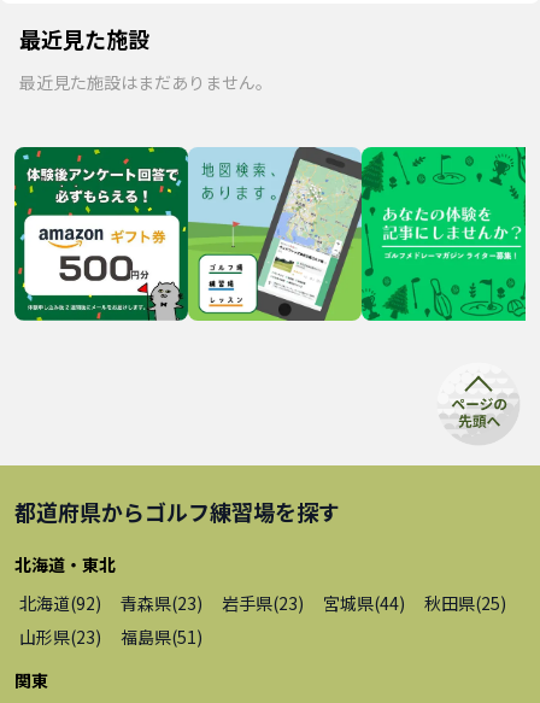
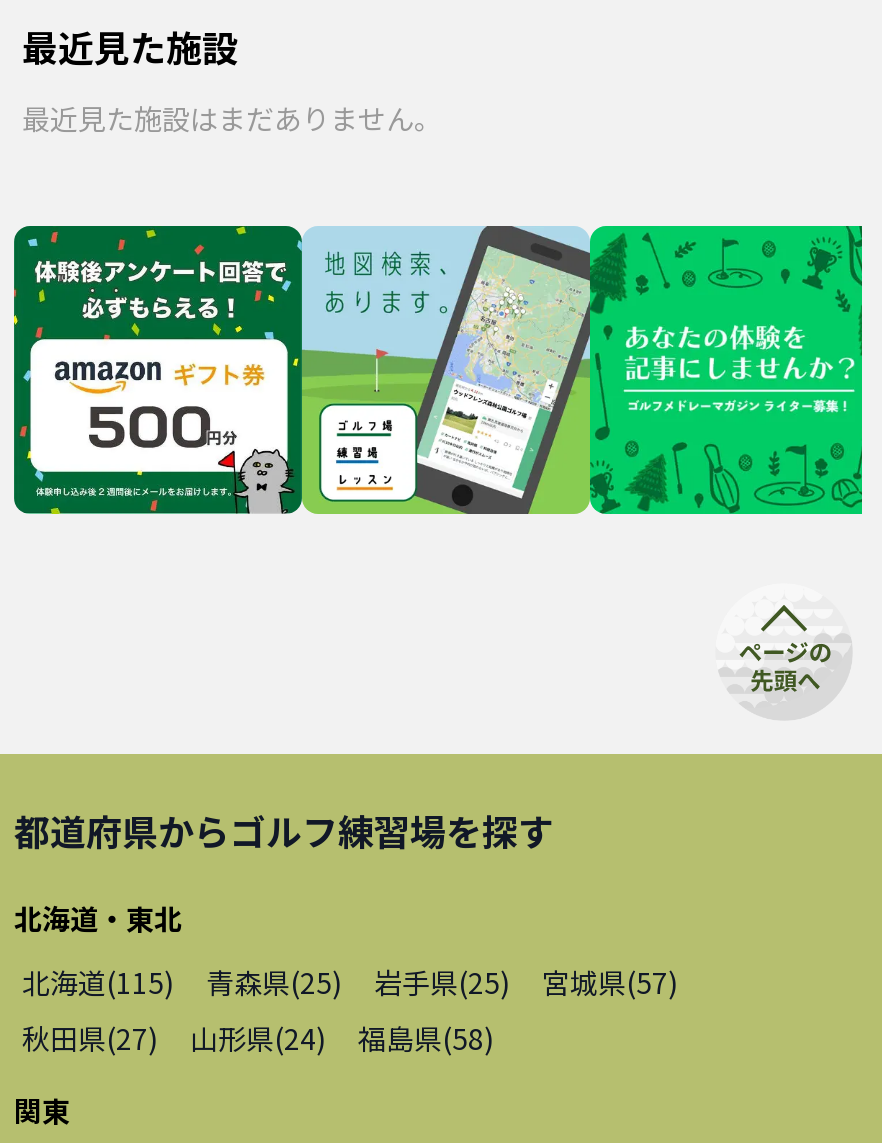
- 北海道(92)
+ 北海道(115)

- 青森県(23)
+ 青森県(25)

- 岩手県(23)
+ 岩手県(25)

- 宮城県(44)
+ 宮城県(57)

- 秋田県(25)
+ 秋田県(27)

- 山形県(23)
+ 山形県(24)

- 福島県(51)
+ 福島県(58)
